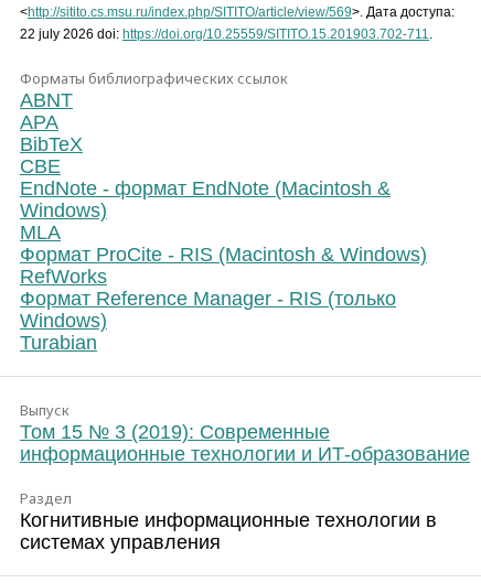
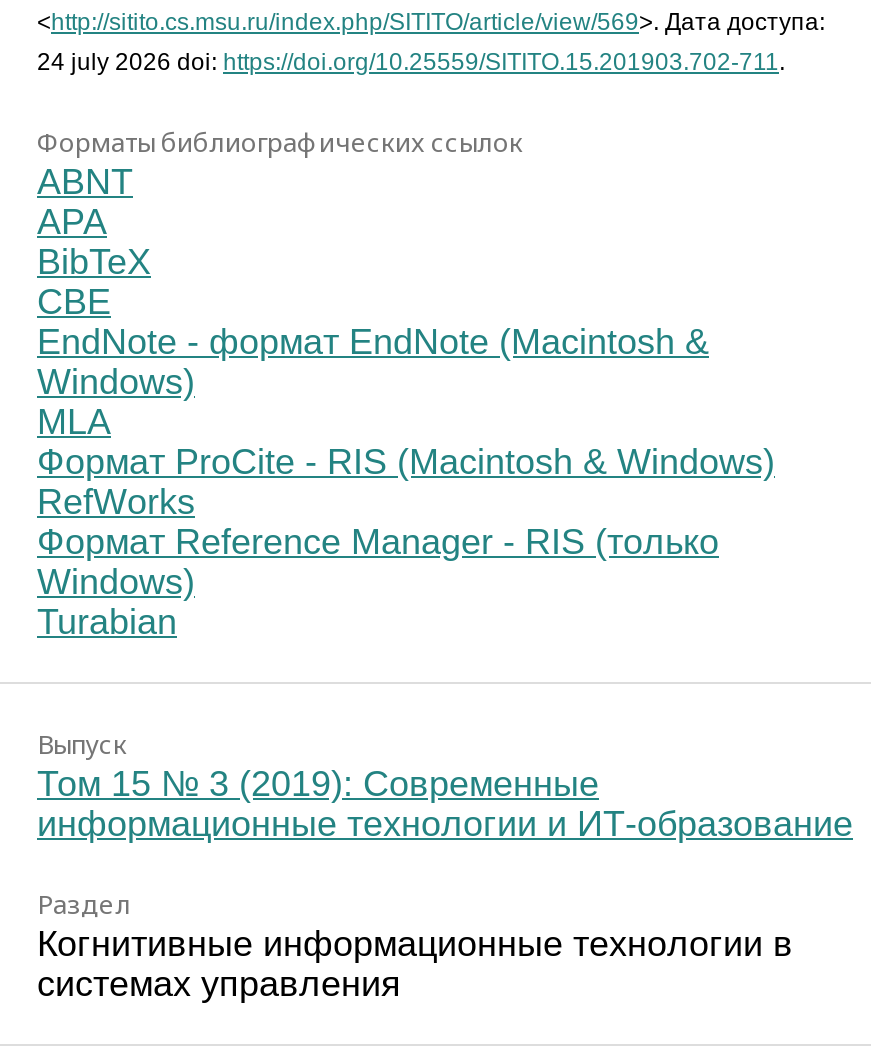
- 22 july 2026 doi: https://doi.org/10.25559/SITITO.15.201903.702-711.
+ 24 july 2026 doi: https://doi.org/10.25559/SITITO.15.201903.702-711.
